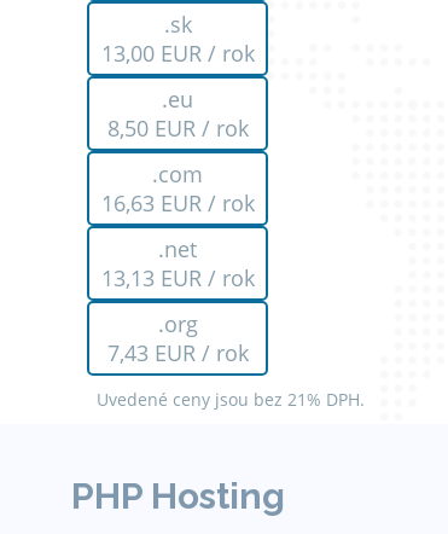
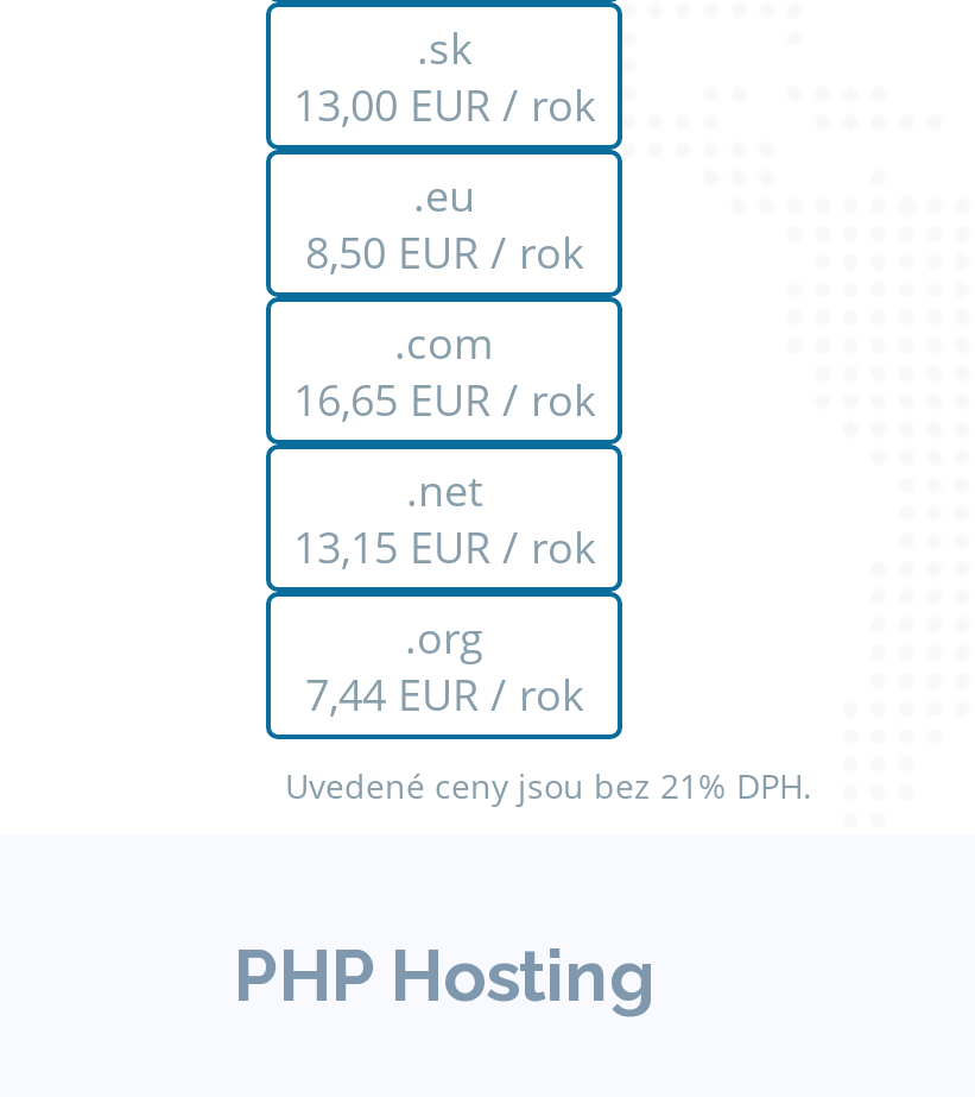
- 16,63 EUR / rok
+ 16,65 EUR / rok

- 13,13 EUR / rok
+ 13,15 EUR / rok

- 7,43 EUR / rok
+ 7,44 EUR / rok
